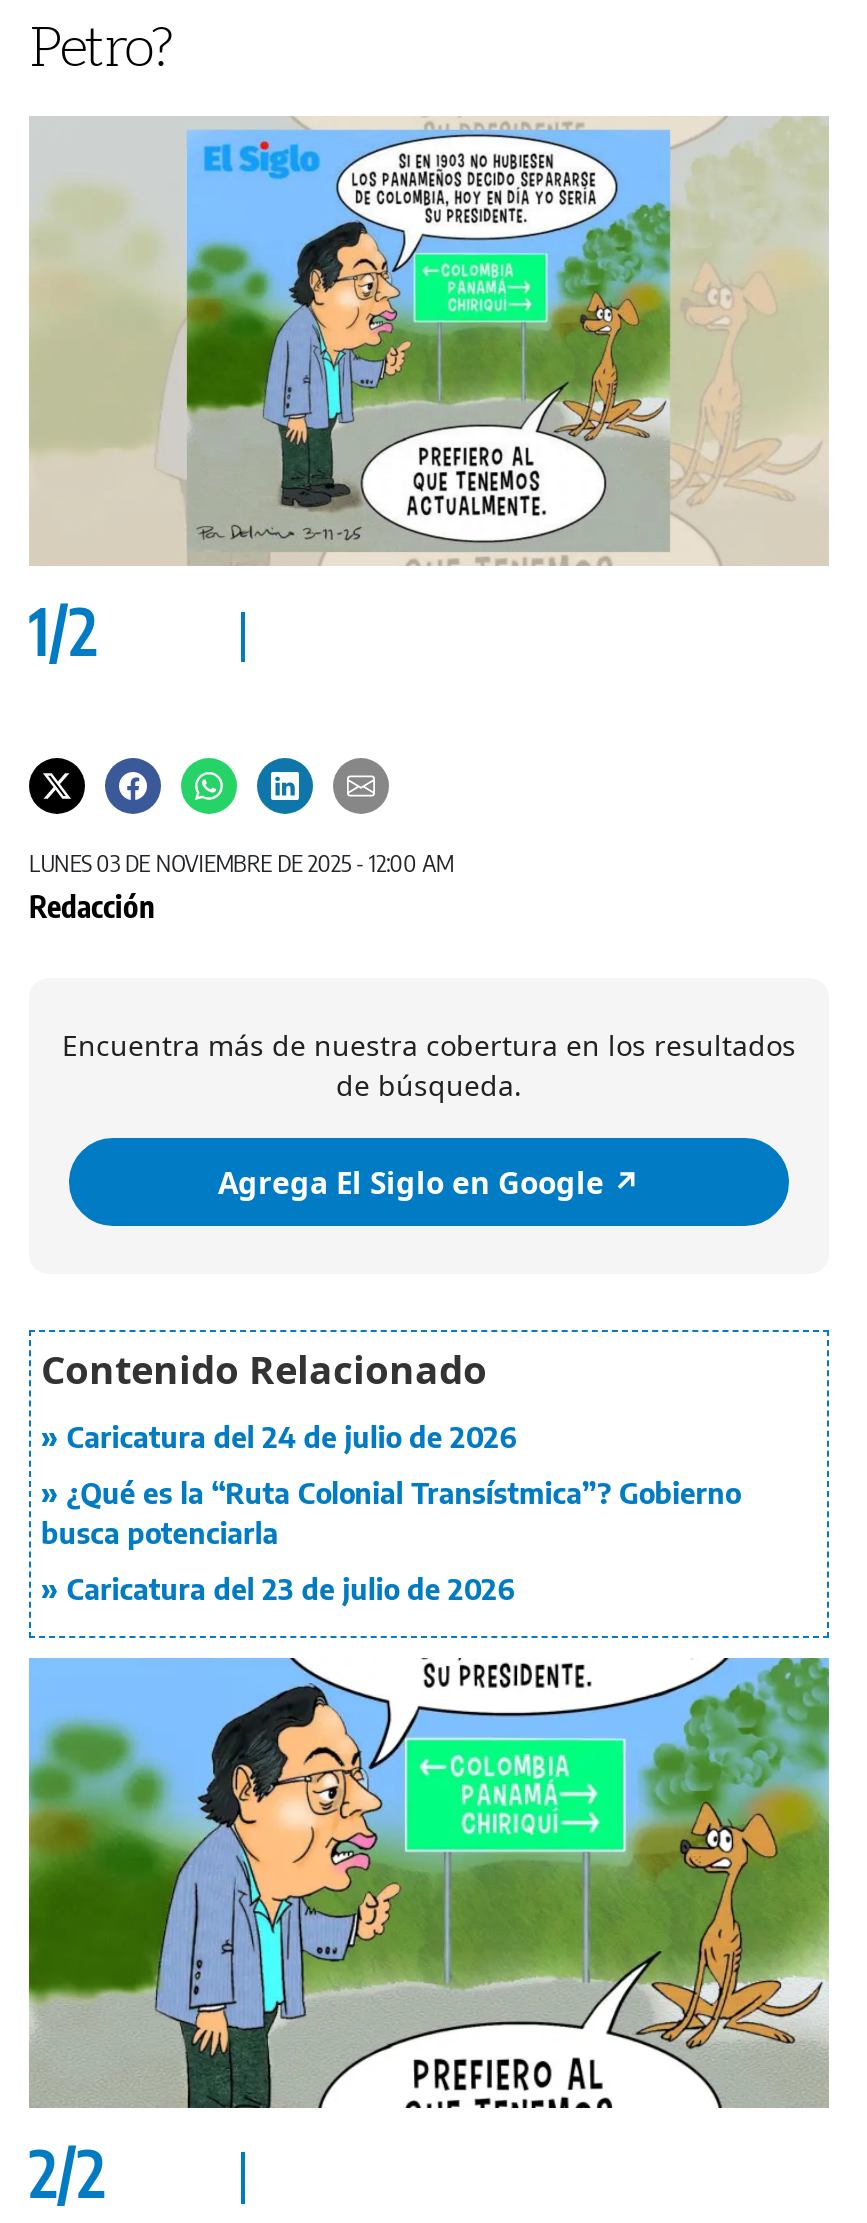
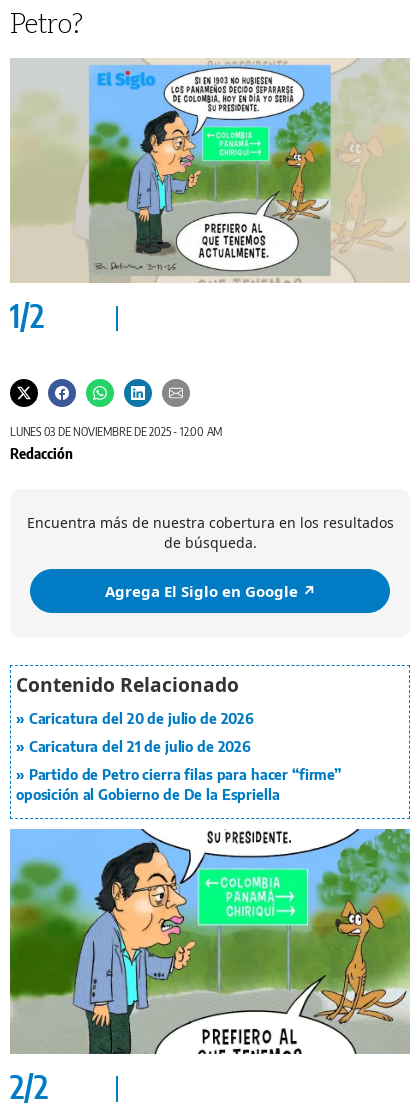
- Caricatura del 24 de julio de 2026
+ Caricatura del 20 de julio de 2026

- ¿Qué es la “Ruta Colonial Transístmica”? Gobierno
- busca potenciarla
+ Caricatura del 21 de julio de 2026

- Caricatura del 23 de julio de 2026
+ Partido de Petro cierra filas para hacer “firme”
+ oposición al Gobierno de De la Espriella
